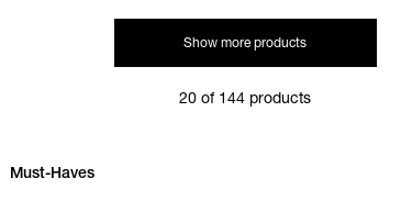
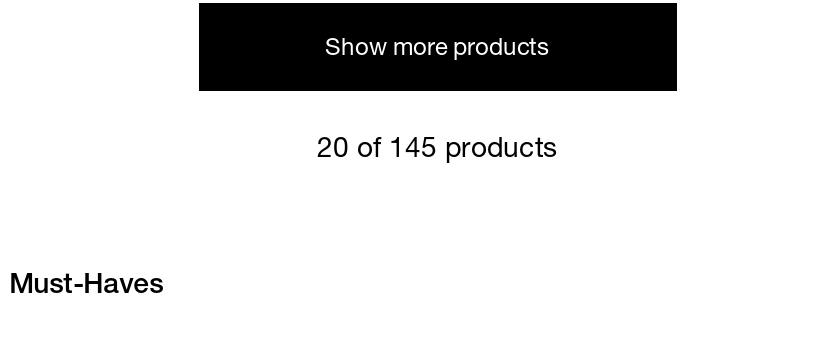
- 20 of 144 products
+ 20 of 145 products
